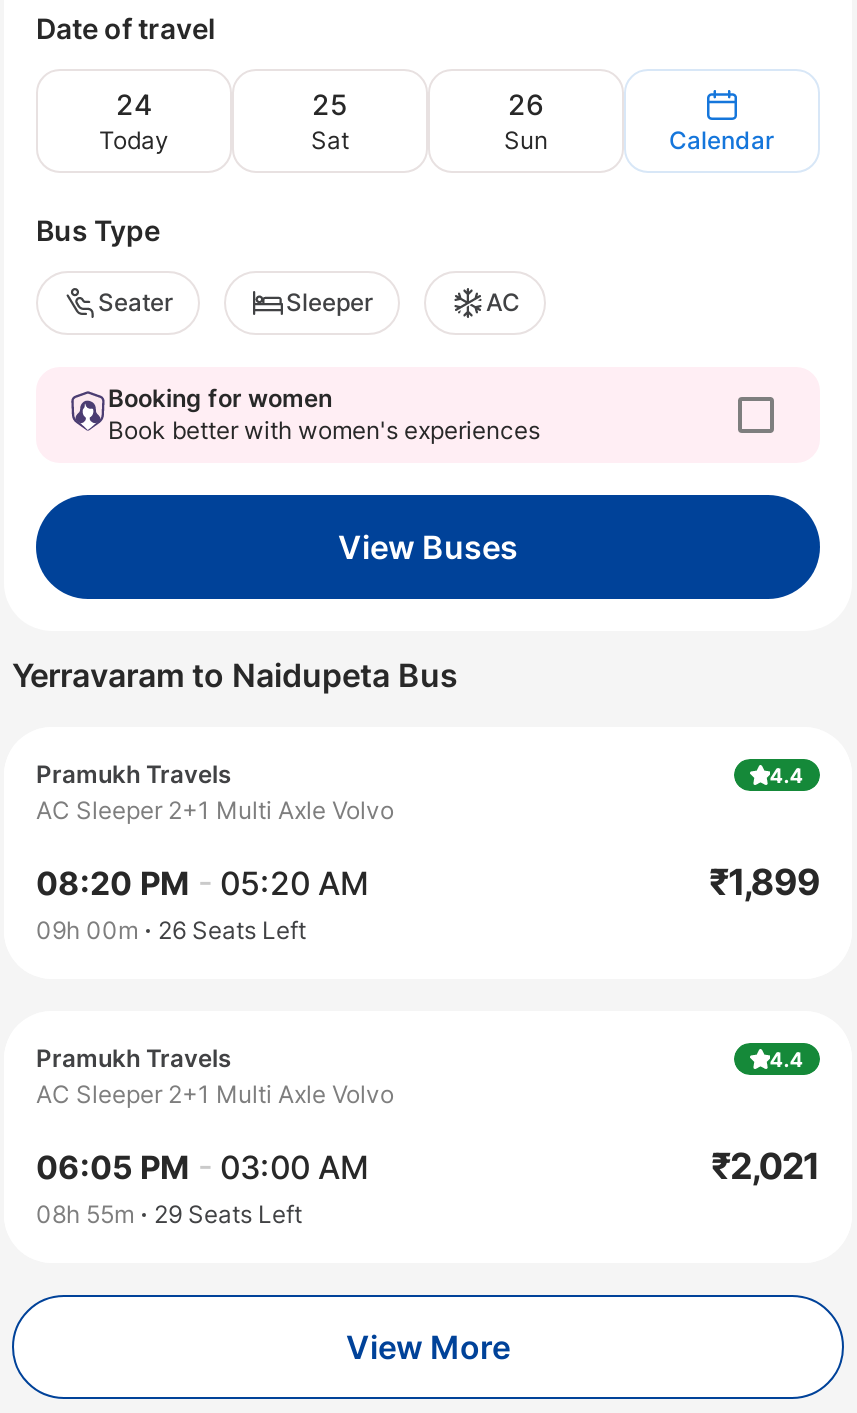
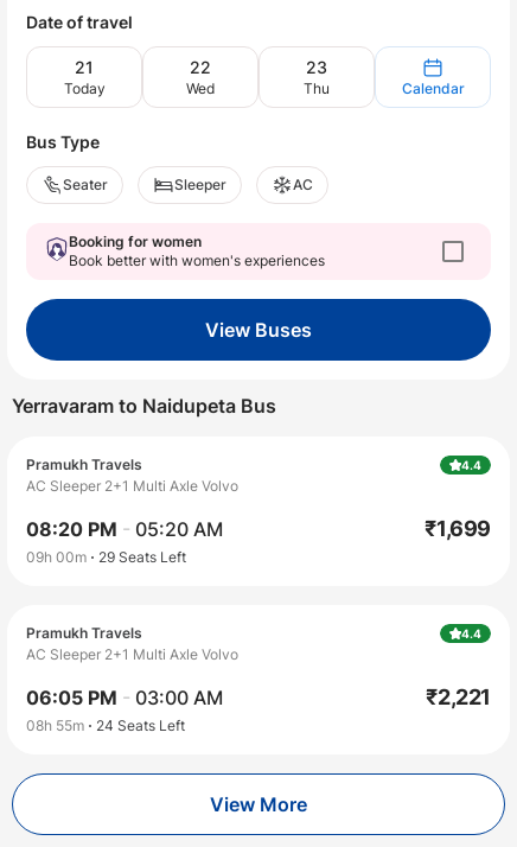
- 24
+ 21

- 25
- Sat
+ 22
+ Wed

- 26
- Sun
+ 23
+ Thu

- ₹1,899
+ ₹1,699

- 09h 00m 26 Seats Left
+ 09h 00m 29 Seats Left

- ₹2,021
+ ₹2,221

- 08h 55m 29 Seats Left
+ 08h 55m 24 Seats Left
